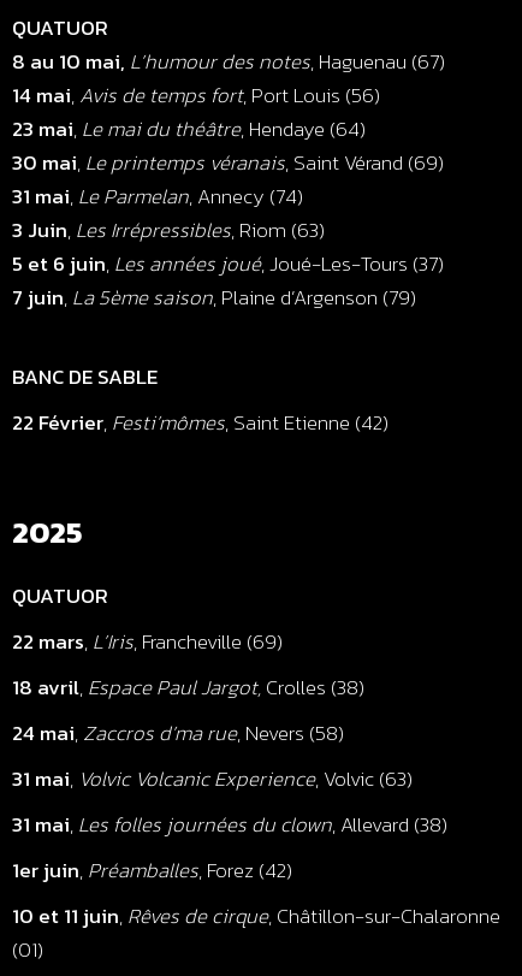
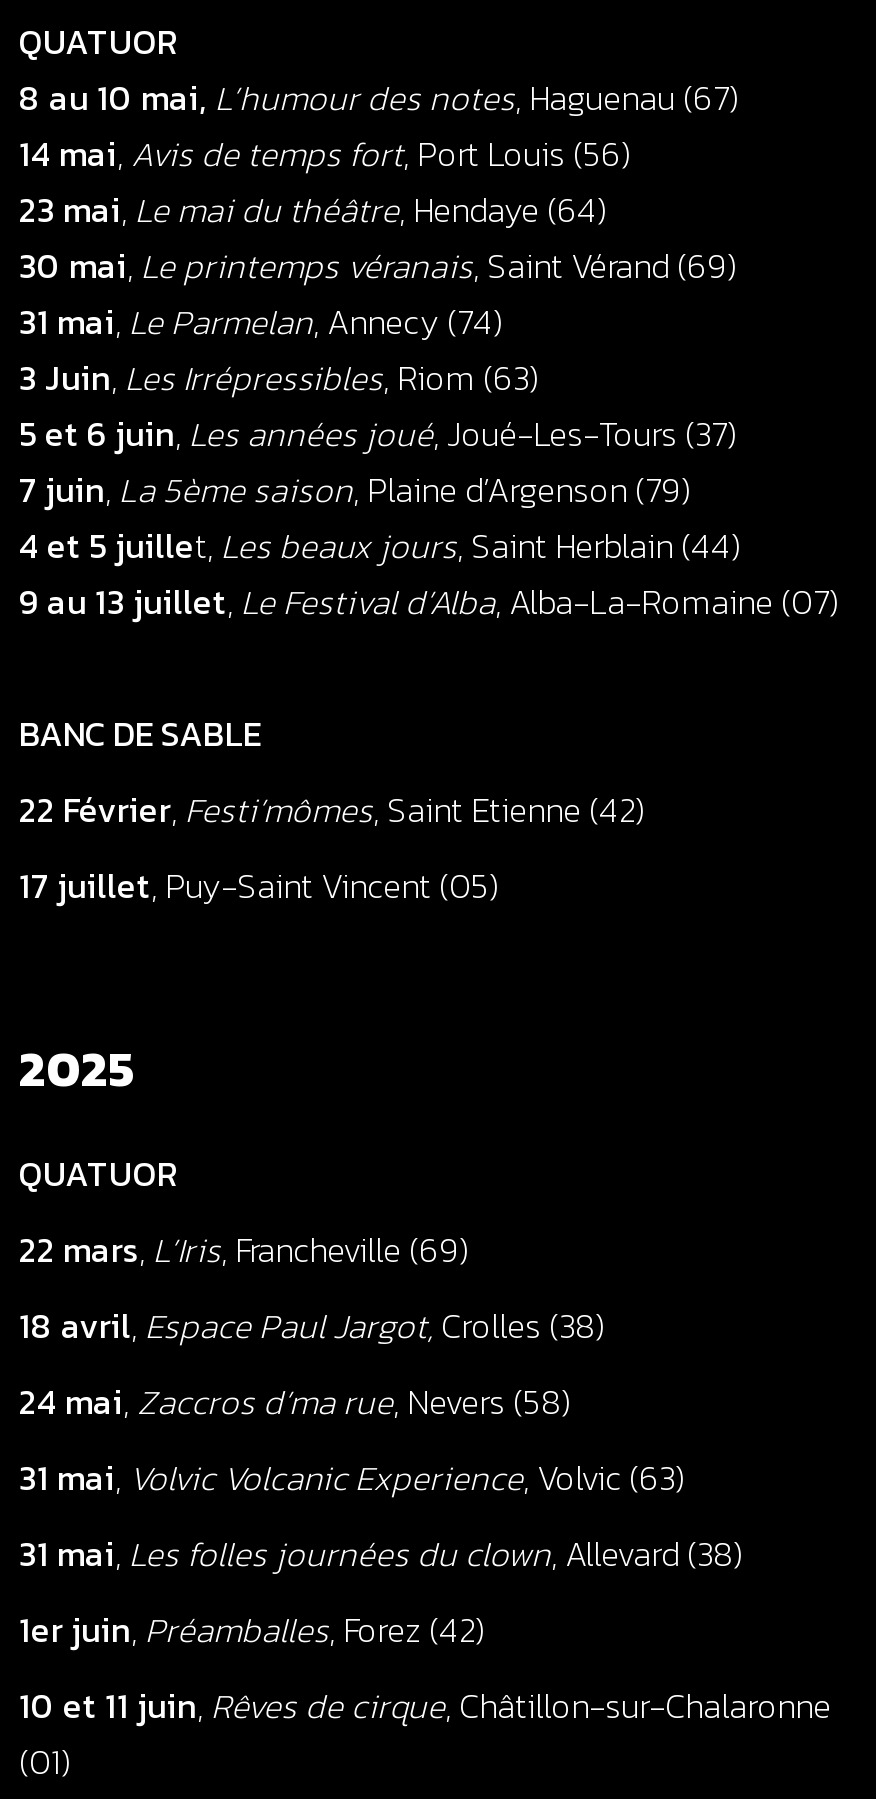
+ 4 et 5 juillet, Les beaux jours, Saint Herblain (44)
+ 9 au 13 juillet, Le Festival d’Alba, Alba-La-Romaine (07)

+ 17 juillet, Puy-Saint Vincent (05)
